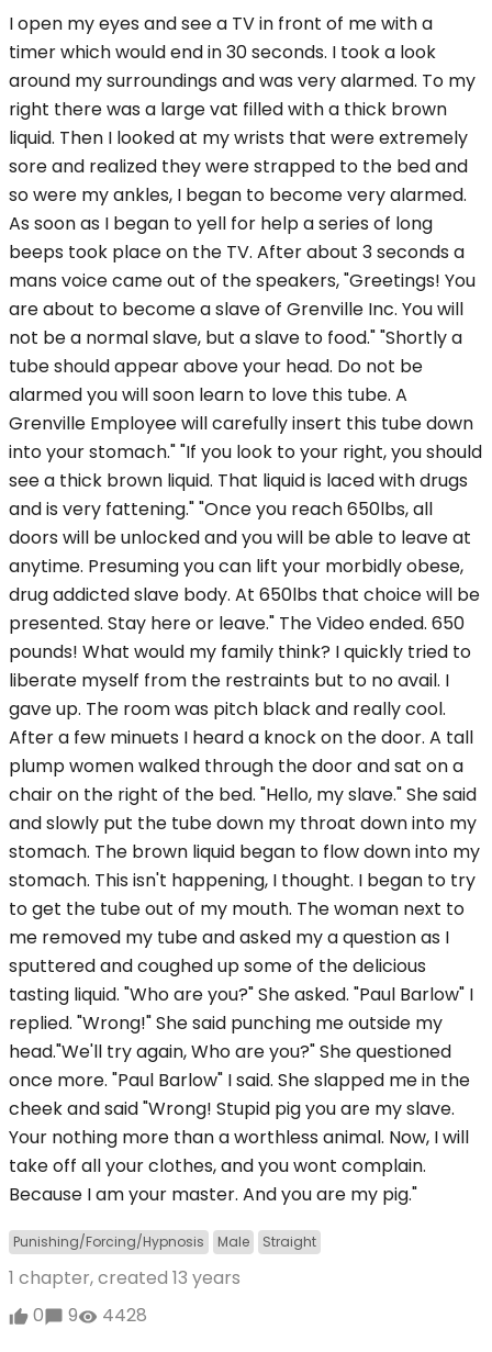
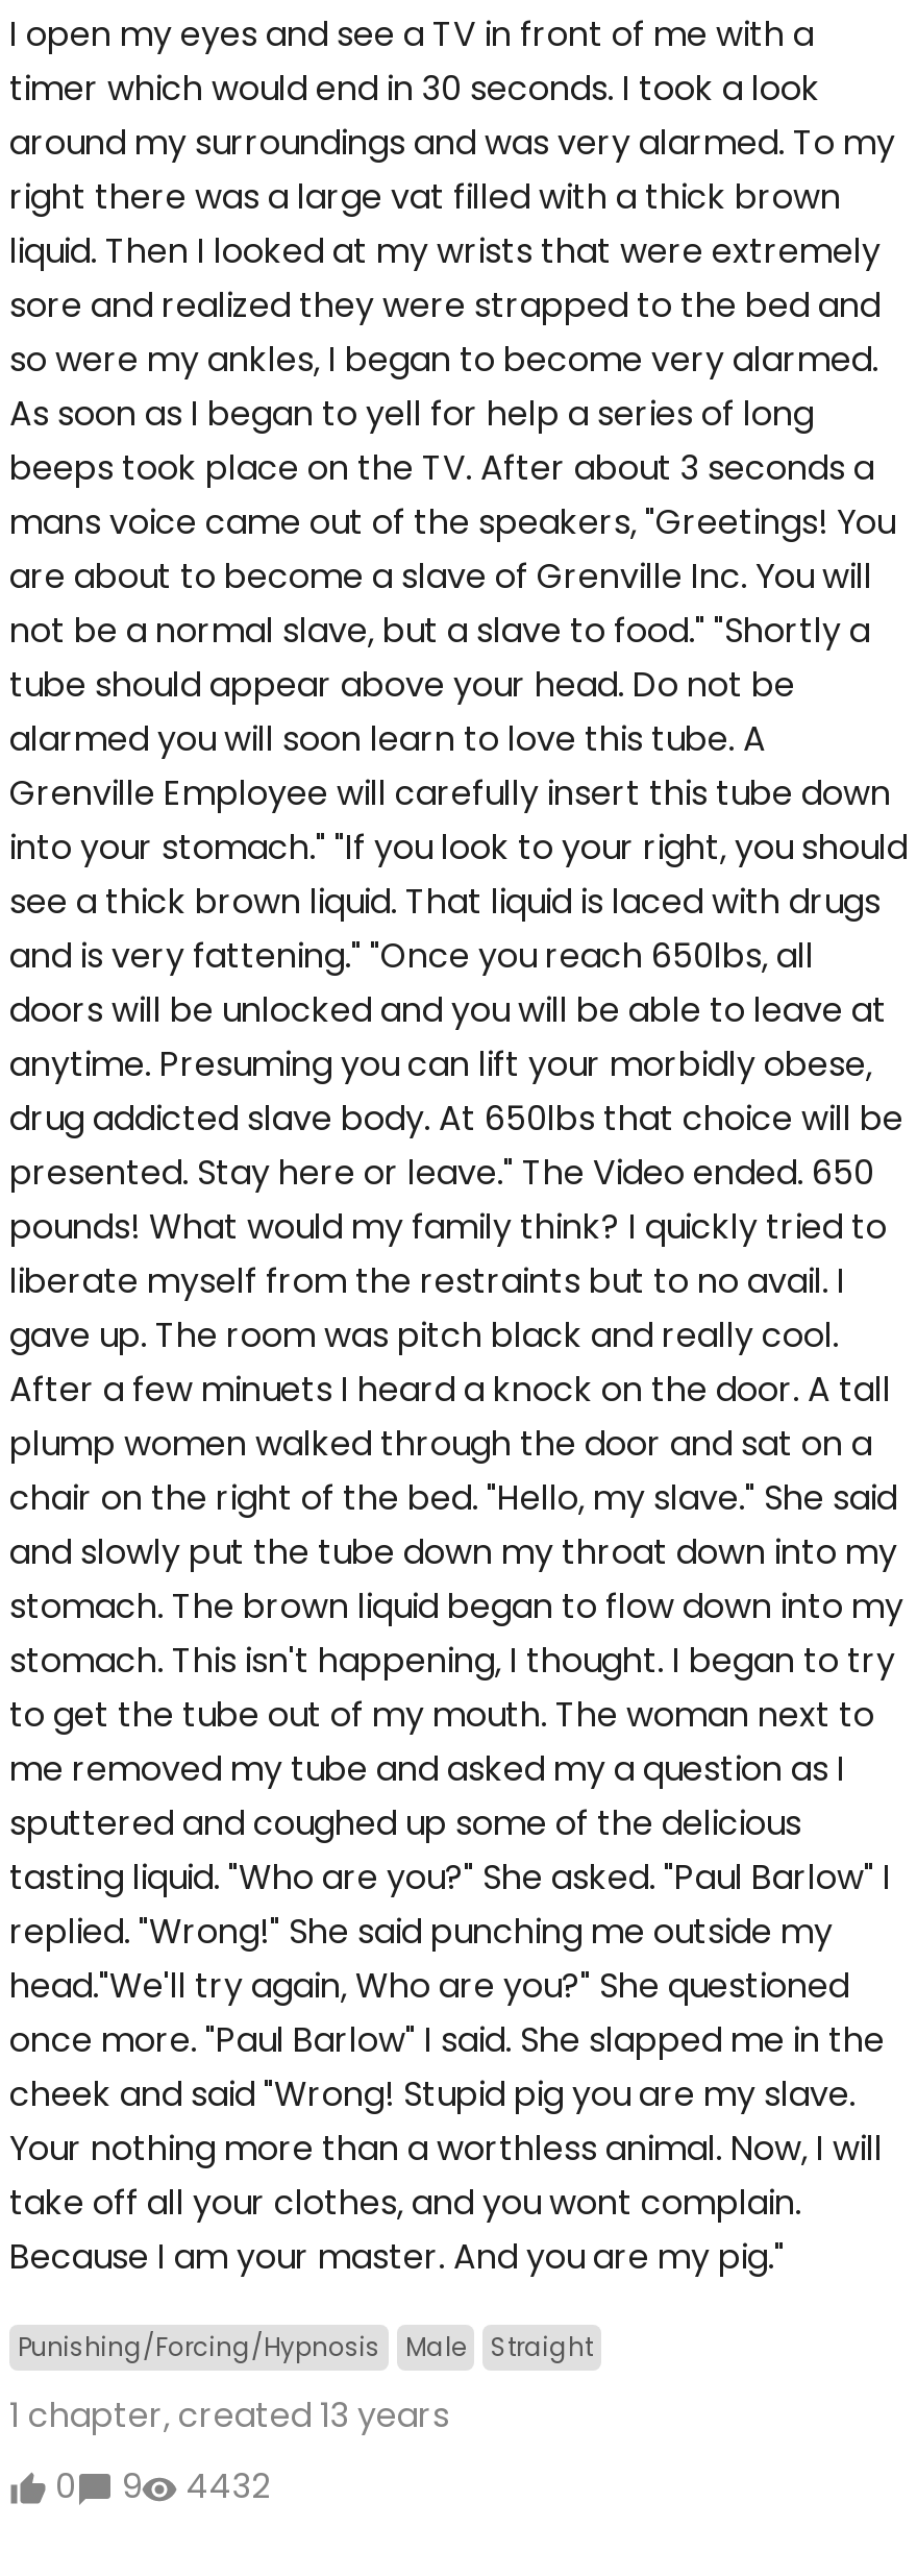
- 0 9 4428
+ 0 9 4432
